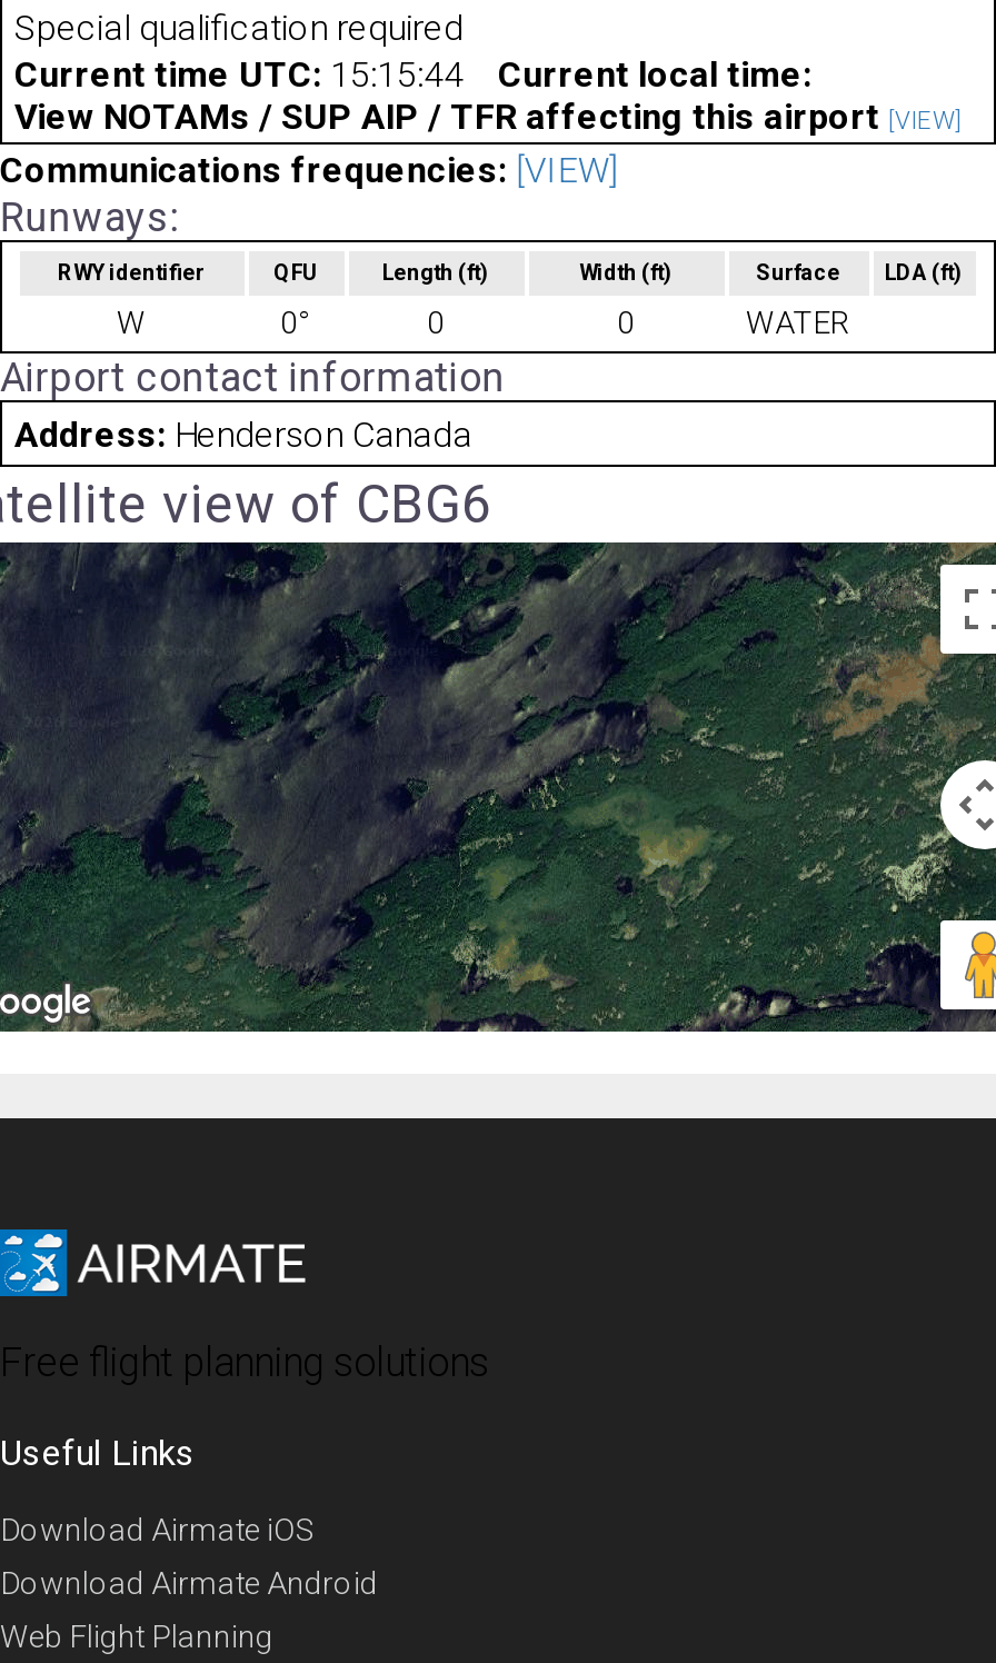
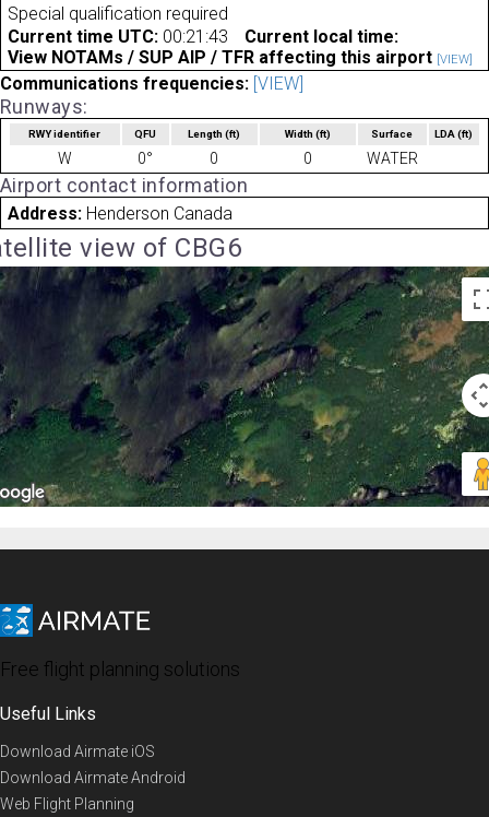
- Current time UTC: 15:15:44
+ Current time UTC: 00:21:43
